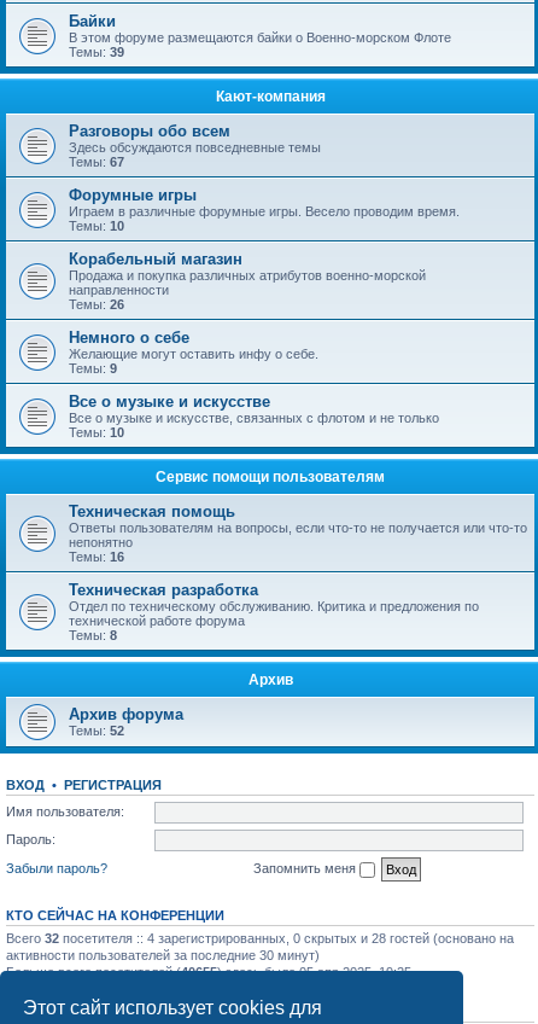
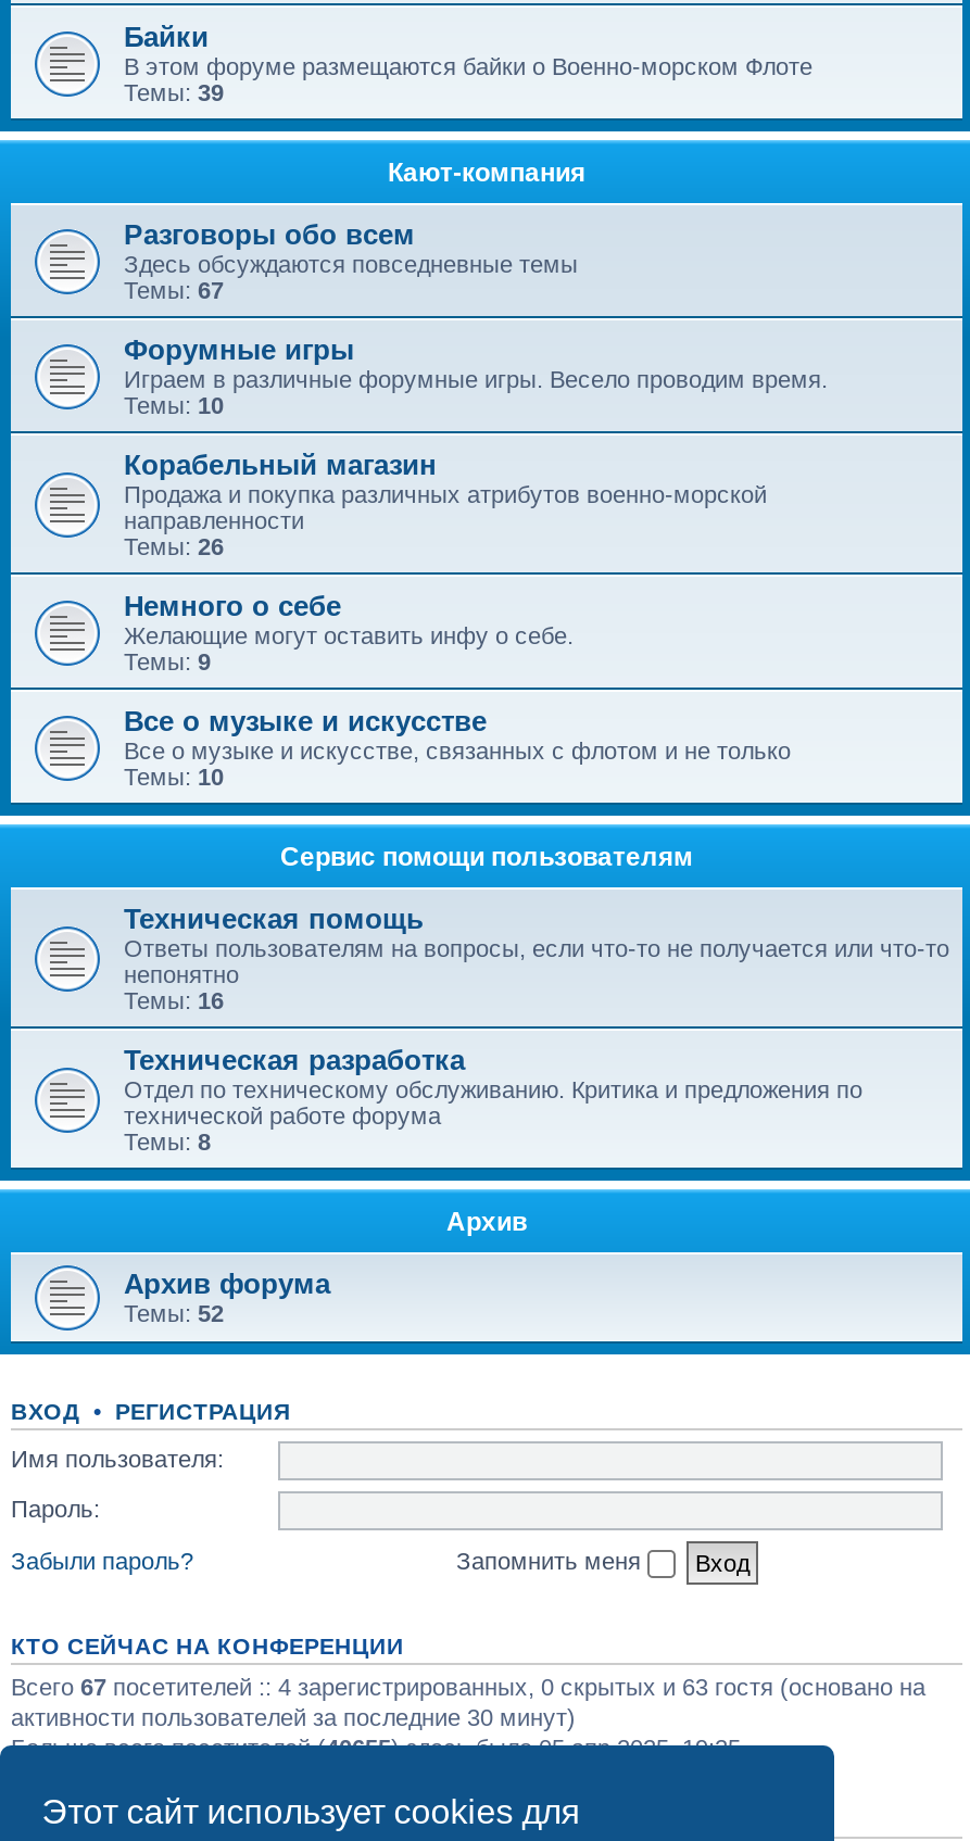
- Всего 32 посетителя :: 4 зарегистрированных, 0 скрытых и 28 гостей (основано на
+ Всего 67 посетителей :: 4 зарегистрированных, 0 скрытых и 63 гостя (основано на
